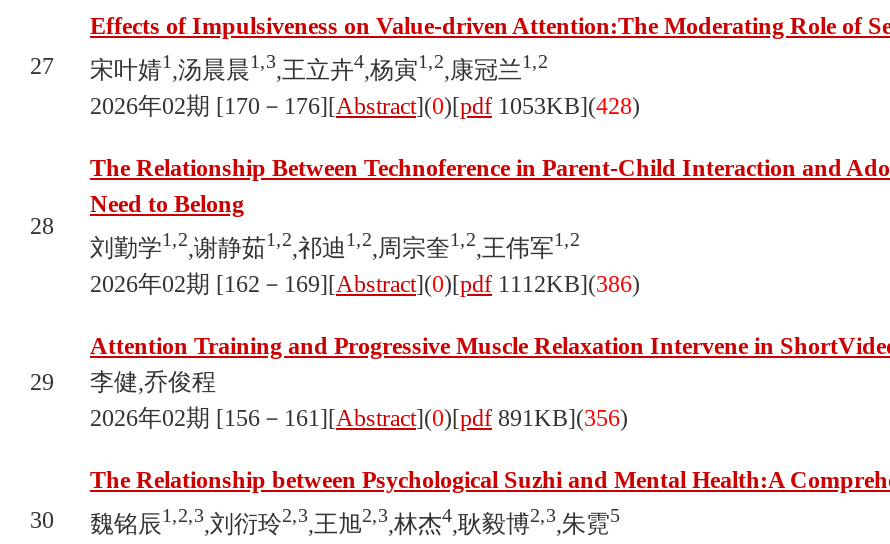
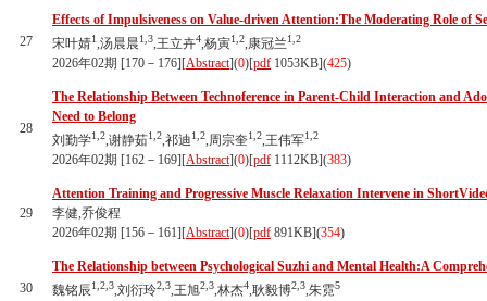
- 2026年02期 [170－176][Abstract](0)[pdf 1053KB](428)
+ 2026年02期 [170－176][Abstract](0)[pdf 1053KB](425)

- 2026年02期 [162－169][Abstract](0)[pdf 1112KB](386)
+ 2026年02期 [162－169][Abstract](0)[pdf 1112KB](383)

- 2026年02期 [156－161][Abstract](0)[pdf 891KB](356)
+ 2026年02期 [156－161][Abstract](0)[pdf 891KB](354)
